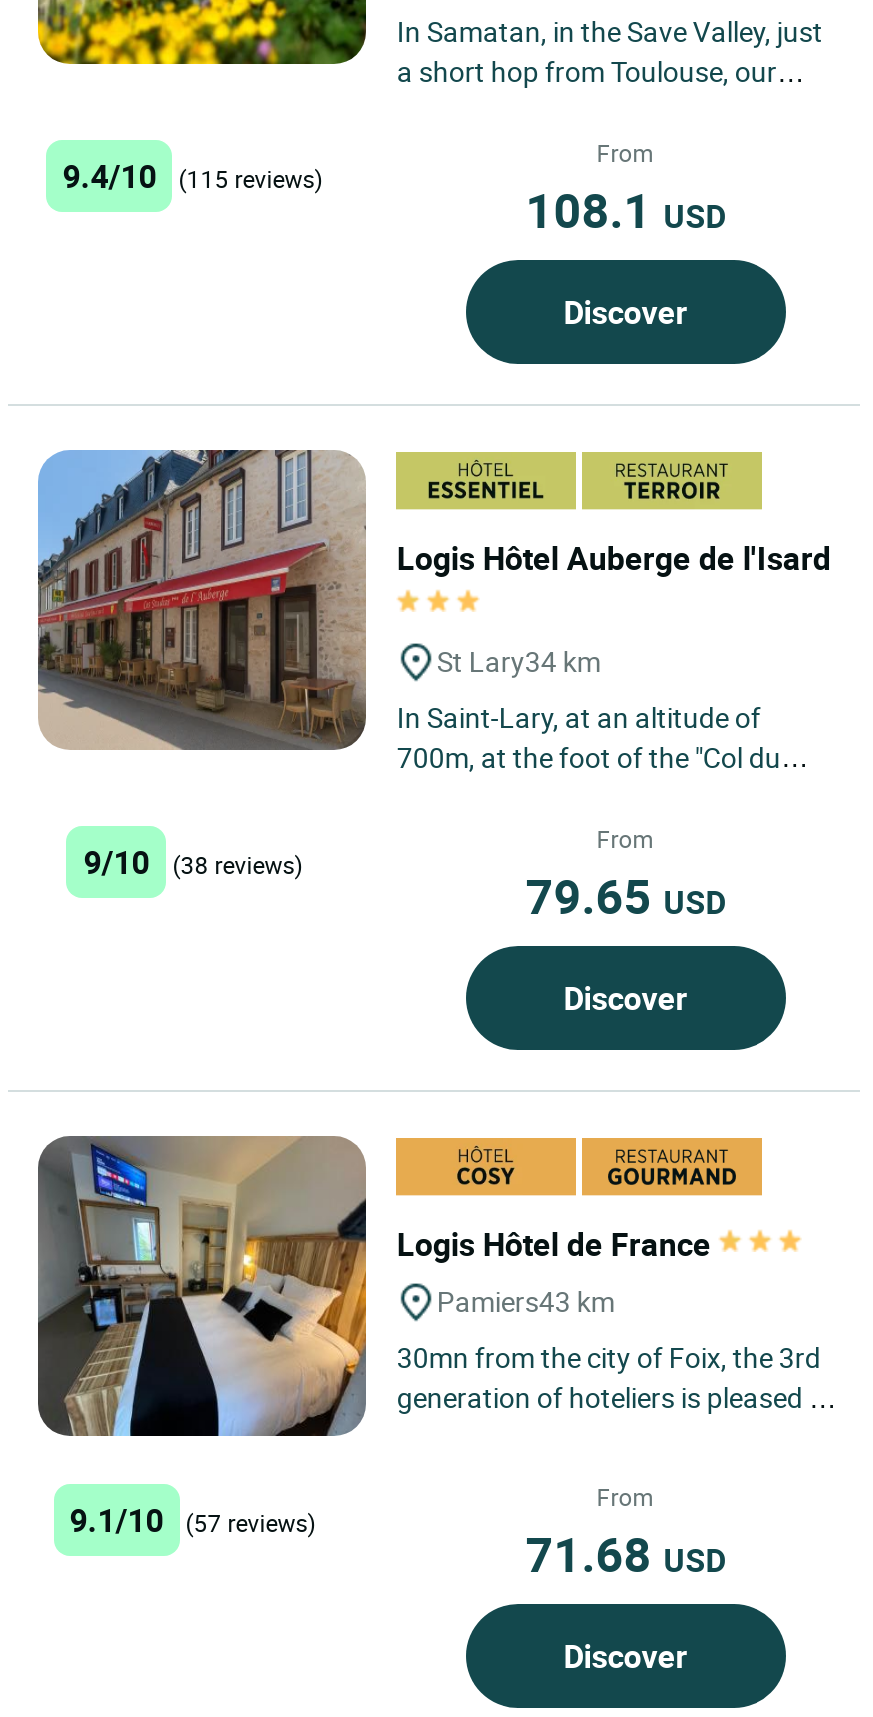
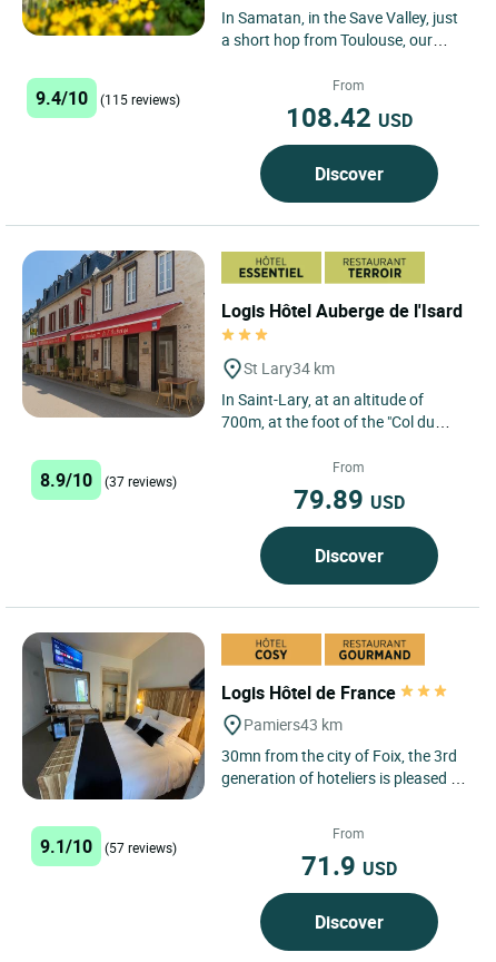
- 108.1 USD
+ 108.42 USD

- 9/10
+ 8.9/10

- (38 reviews)
+ (37 reviews)

- 79.65 USD
+ 79.89 USD

- 71.68 USD
+ 71.9 USD
